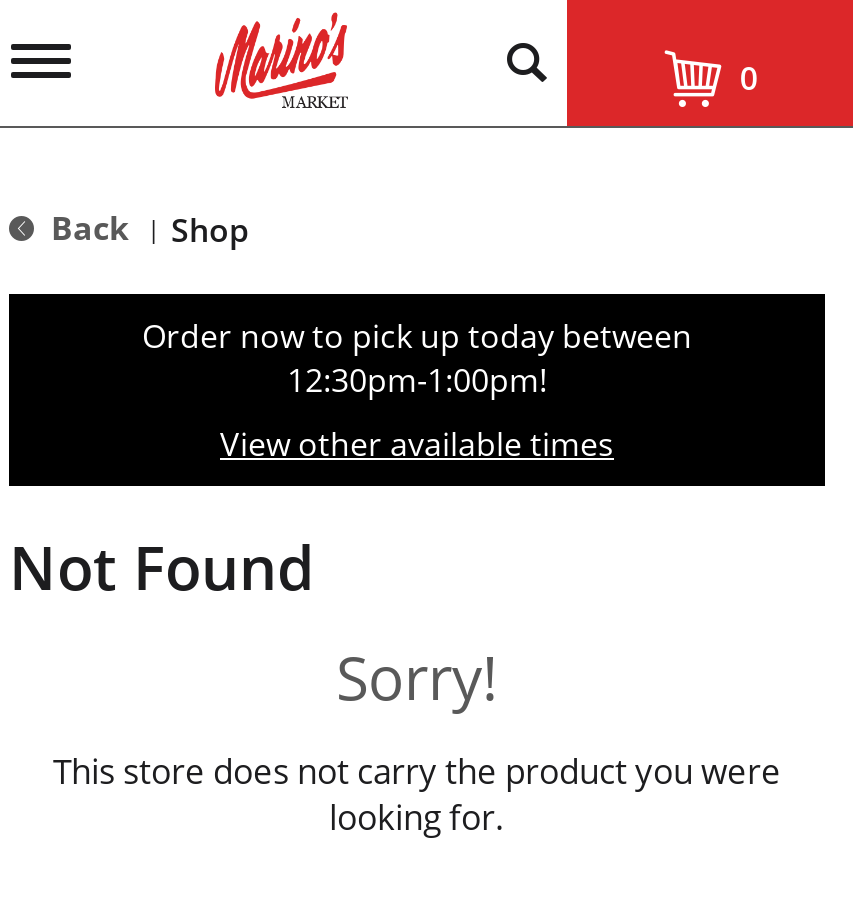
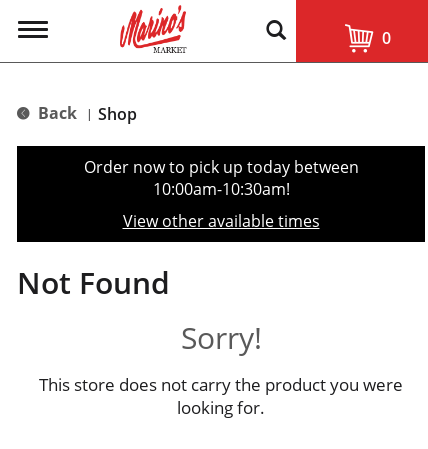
- 12:30pm-1:00pm!
+ 10:00am-10:30am!
